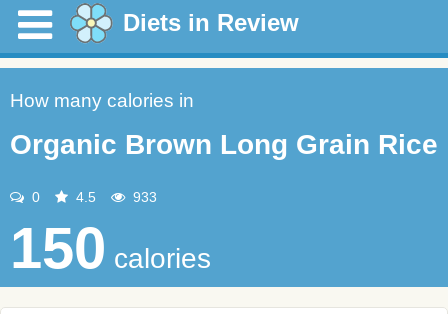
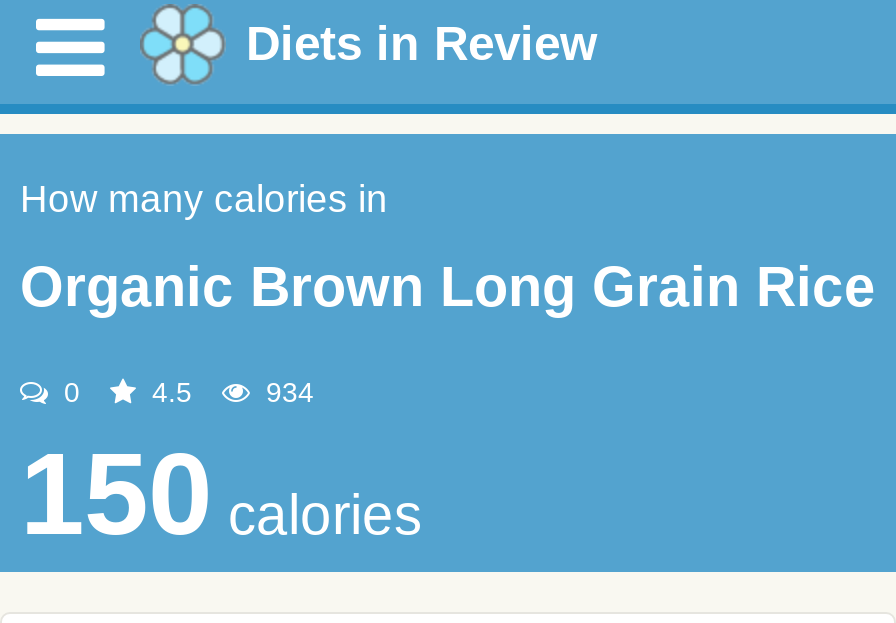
- 933
+ 934
